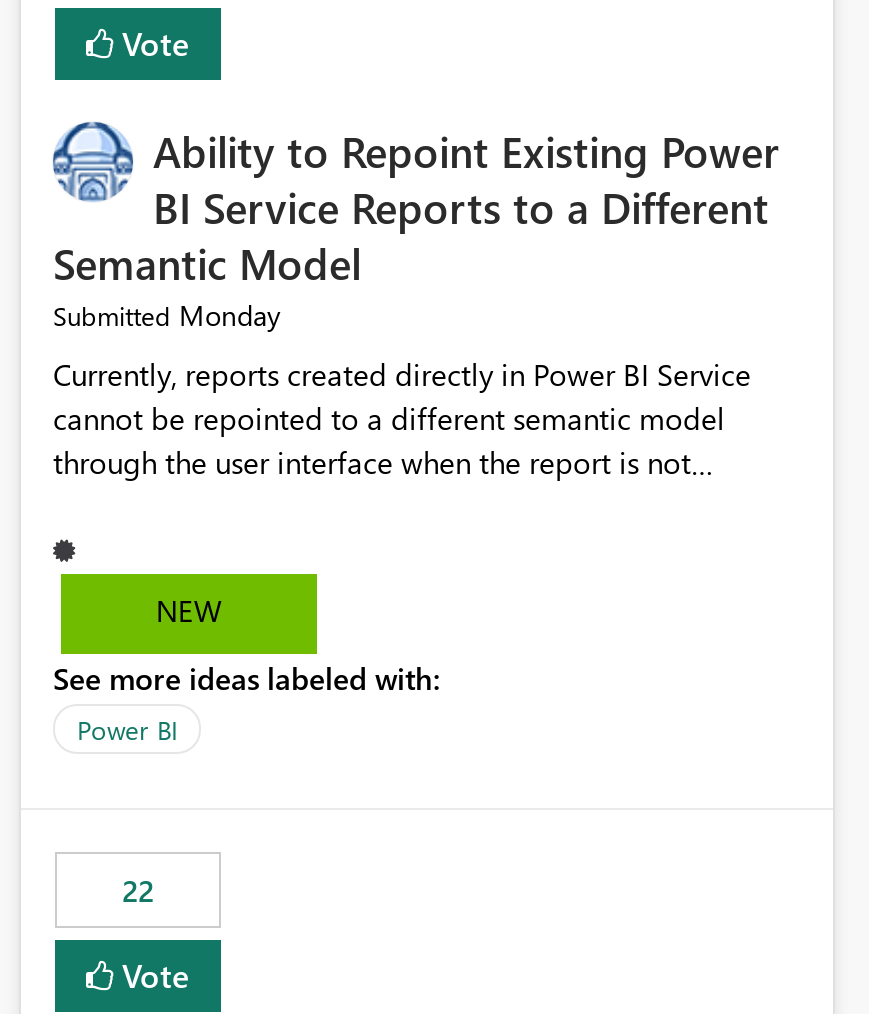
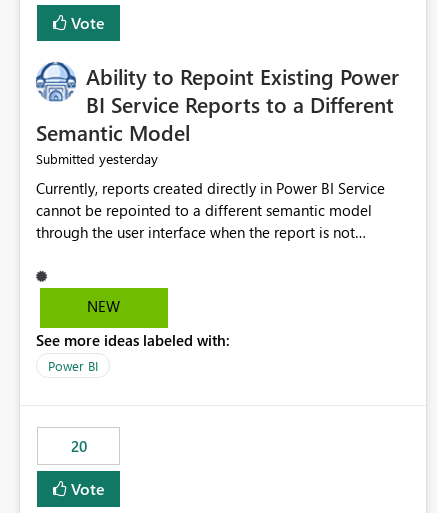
- Submitted Monday
+ Submitted yesterday

- 22
+ 20
